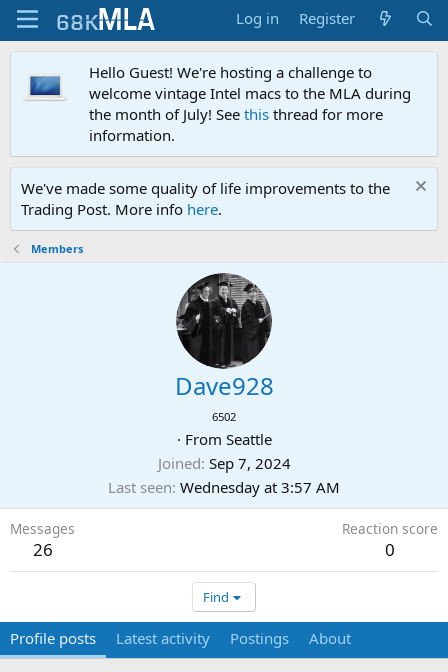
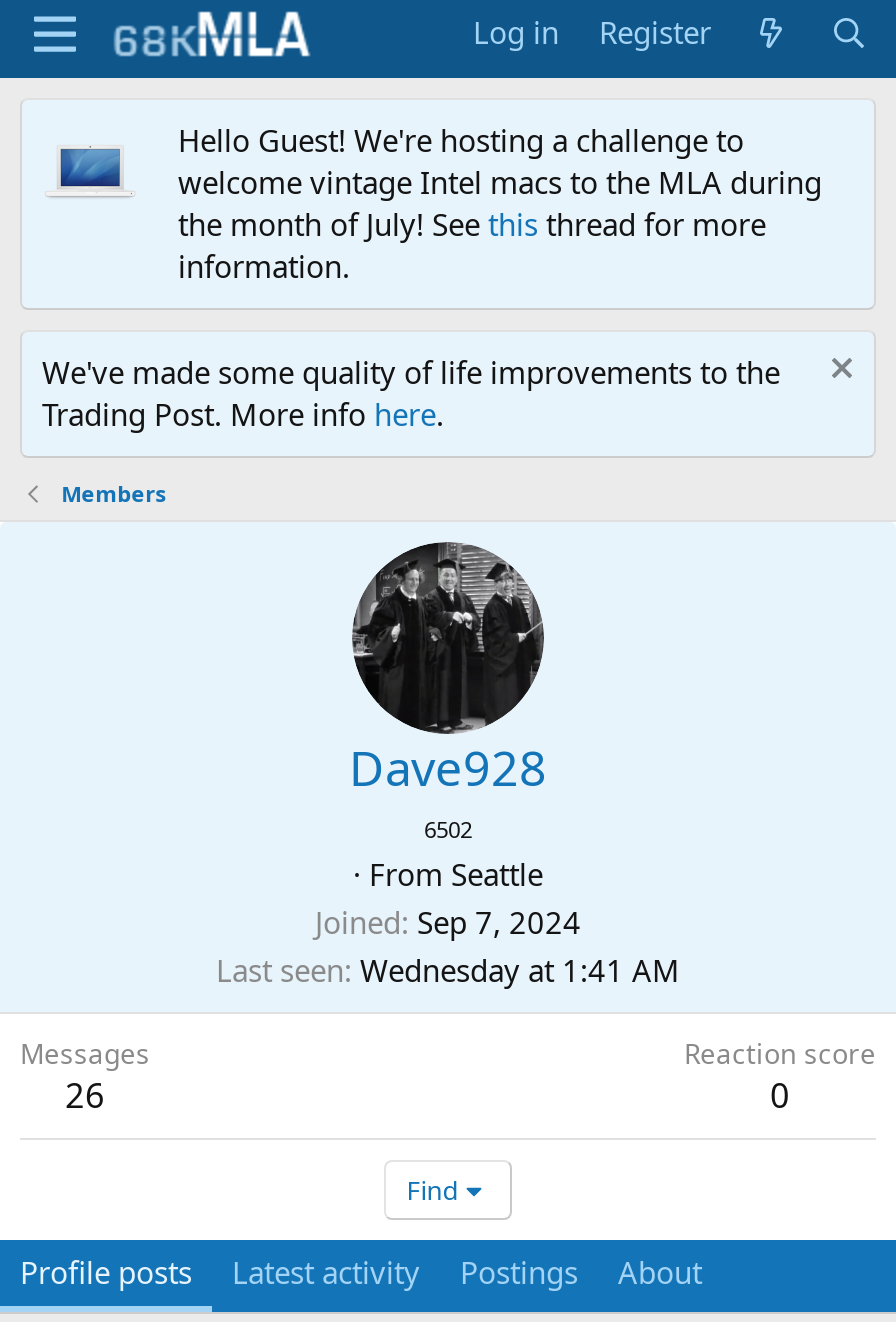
- Last seen Wednesday at 3:57 AM
+ Last seen Wednesday at 1:41 AM
